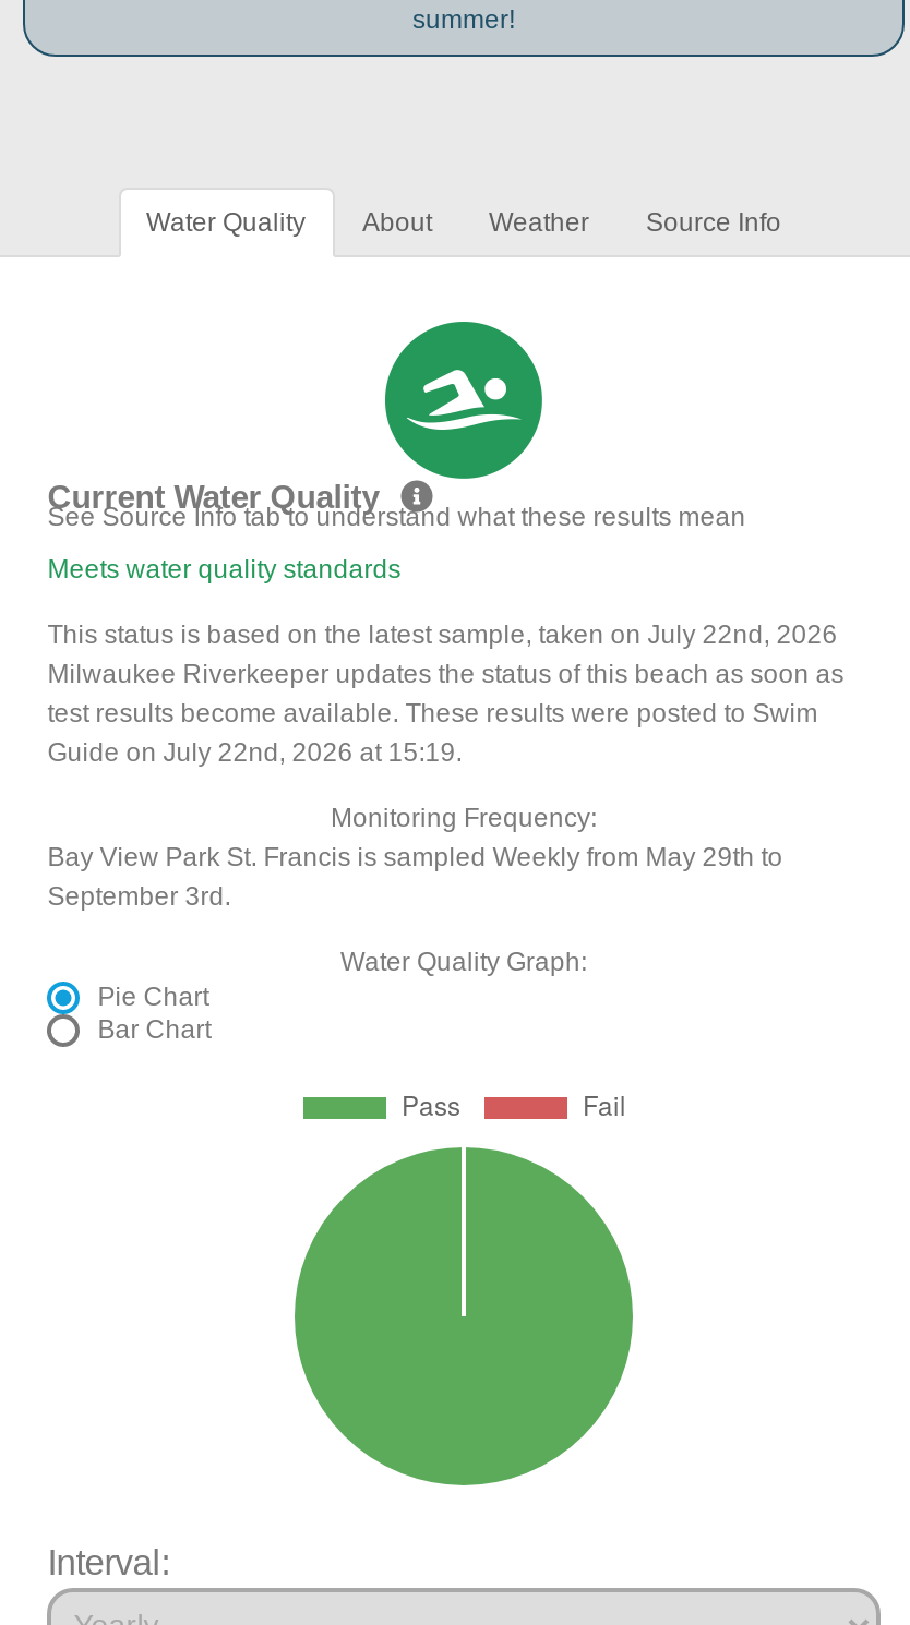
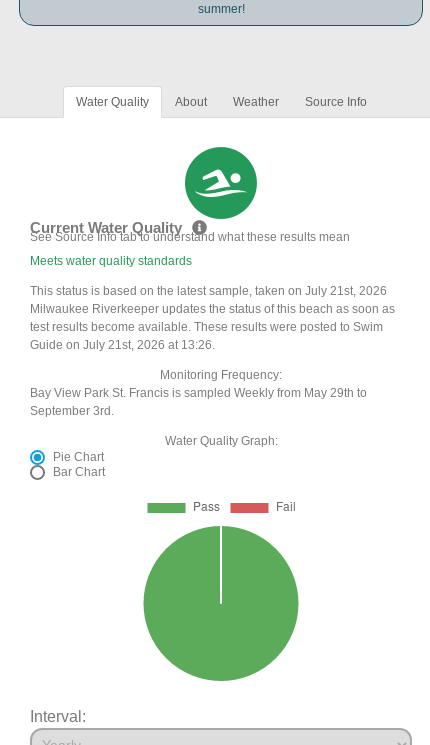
- This status is based on the latest sample, taken on July 22nd, 2026
+ This status is based on the latest sample, taken on July 21st, 2026

- Guide on July 22nd, 2026 at 15:19.
+ Guide on July 21st, 2026 at 13:26.
